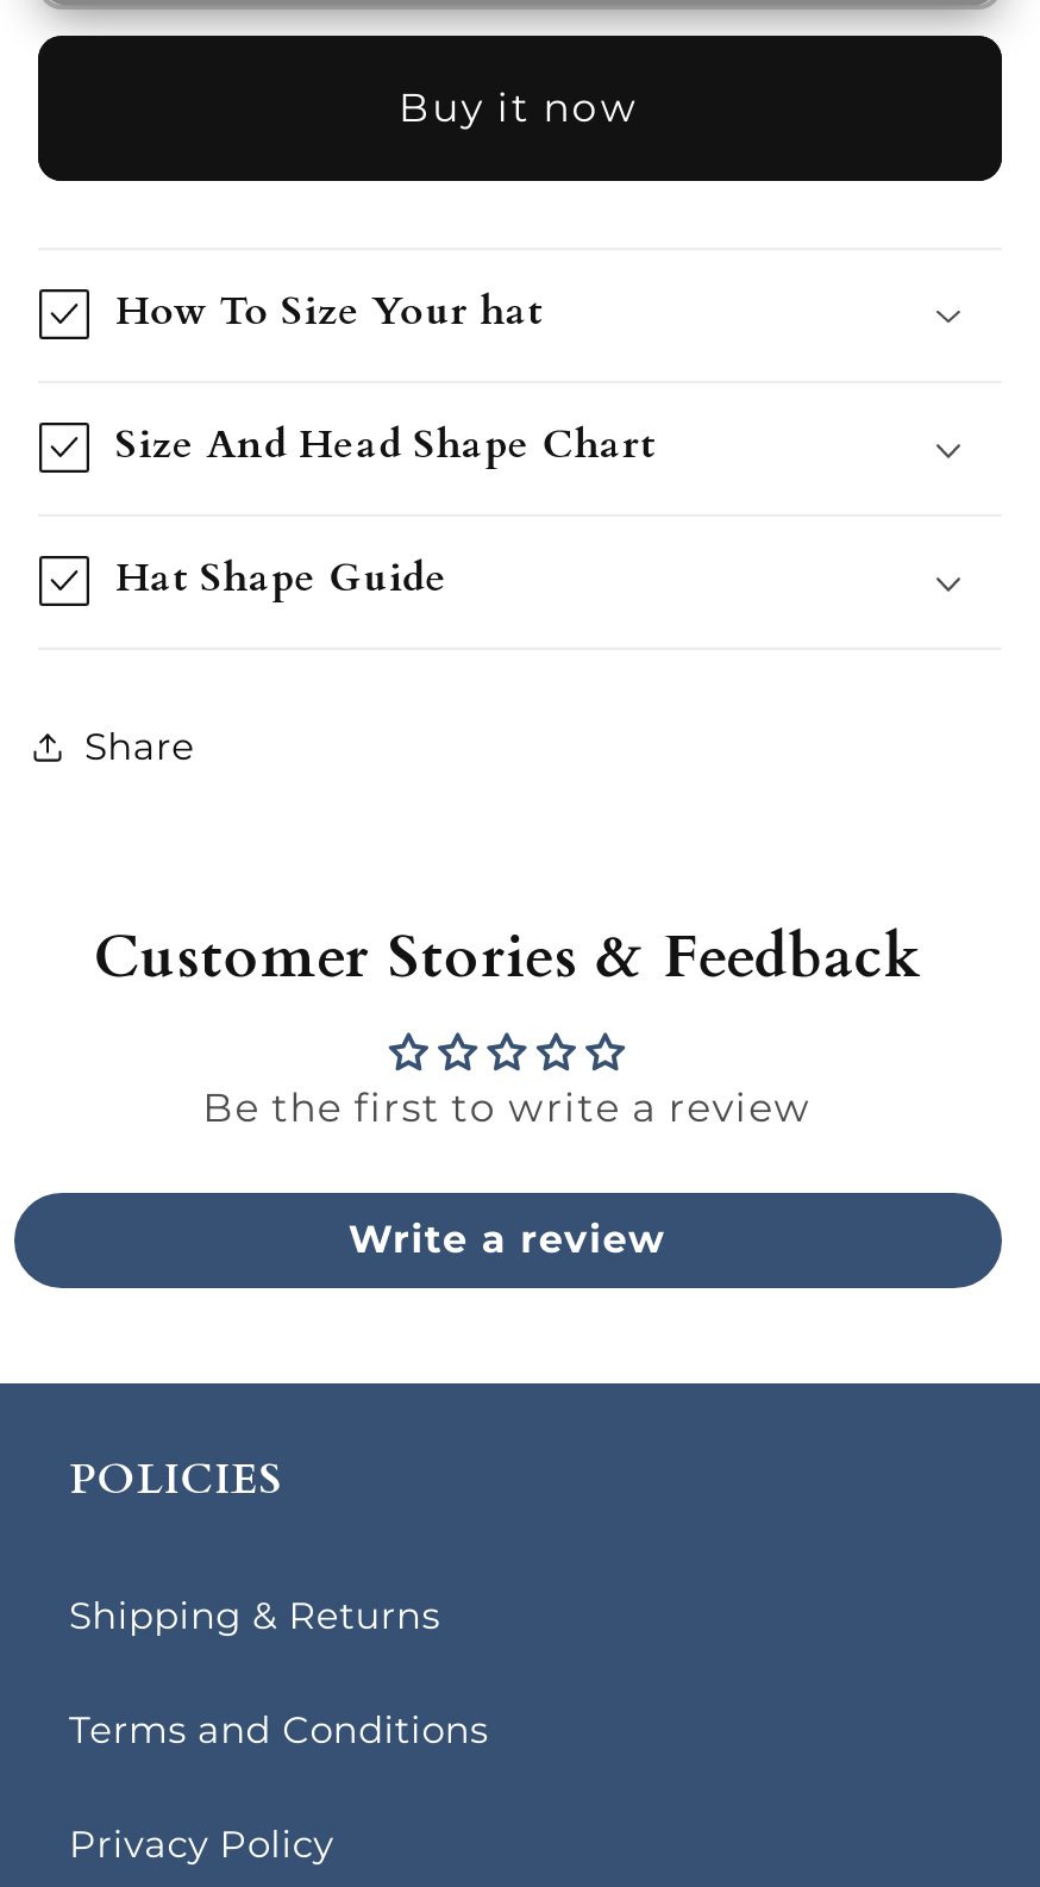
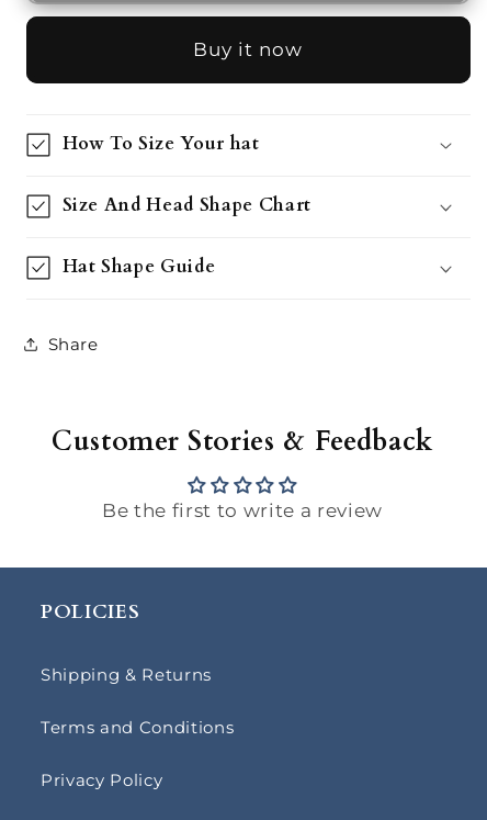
- Write a review
